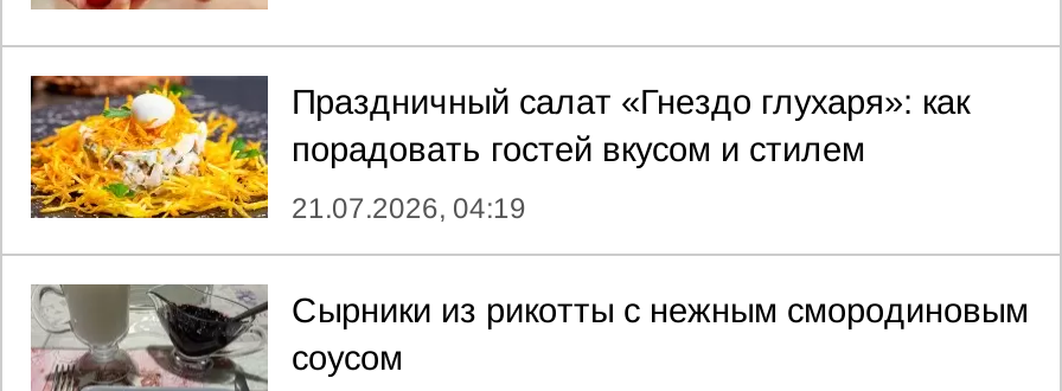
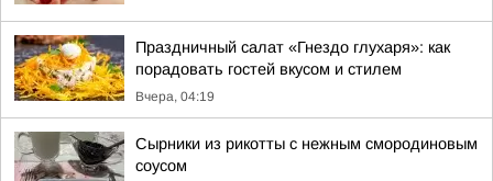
- 21.07.2026, 04:19
+ Вчера, 04:19
